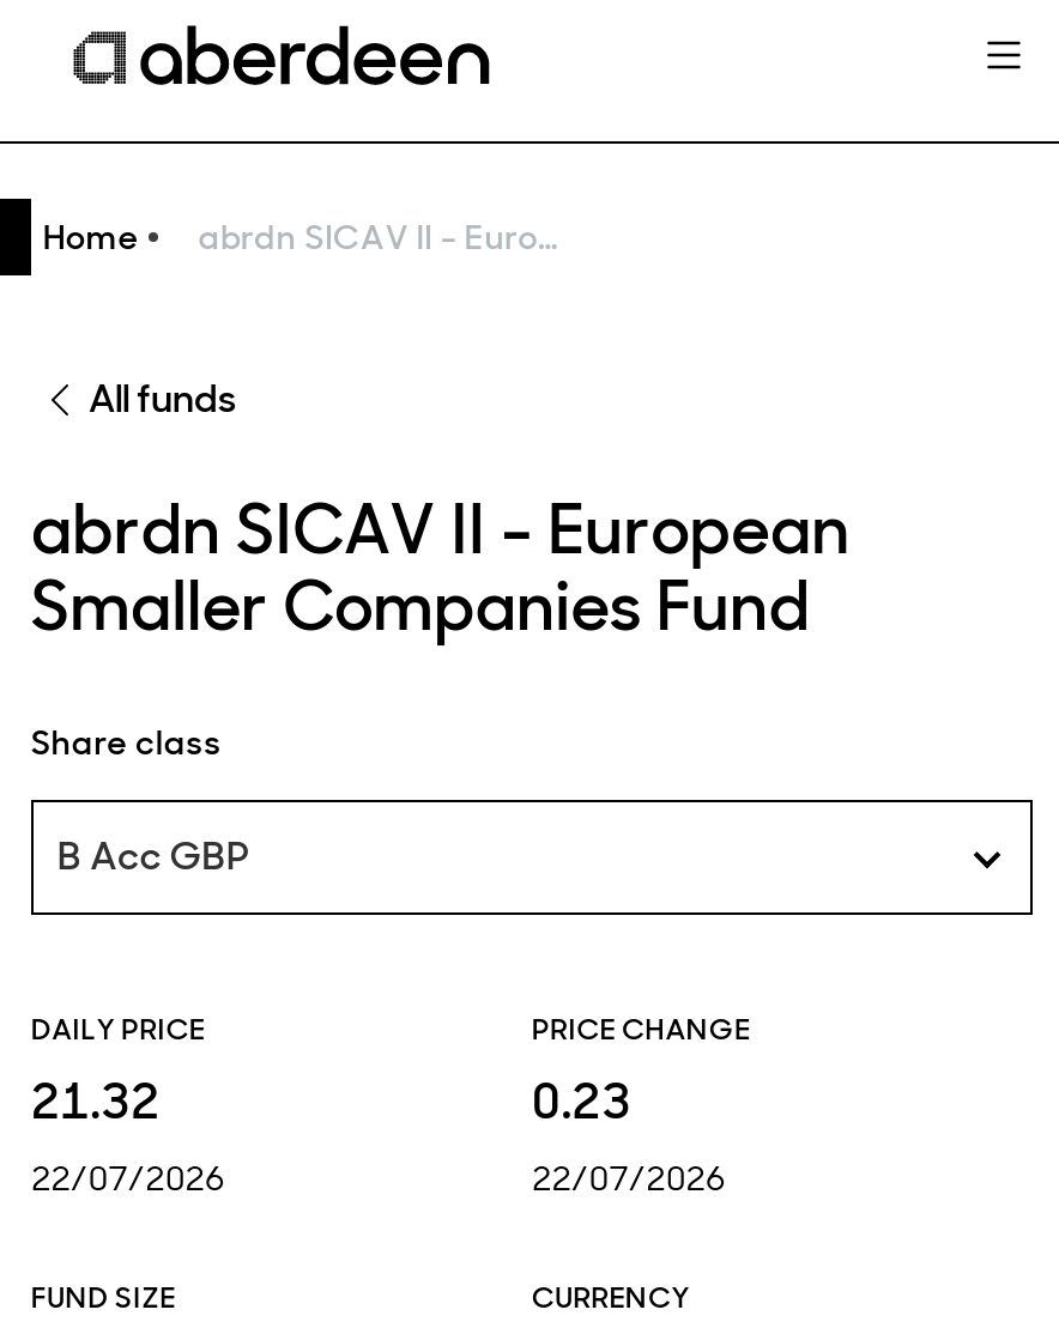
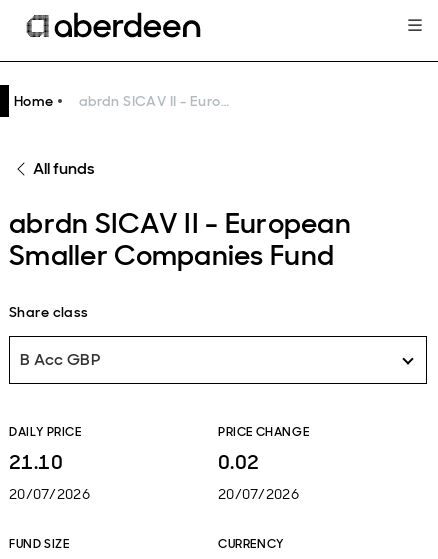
- 21.32
+ 21.10

- 0.23
+ 0.02

- 22/07/2026
+ 20/07/2026

- 22/07/2026
+ 20/07/2026
